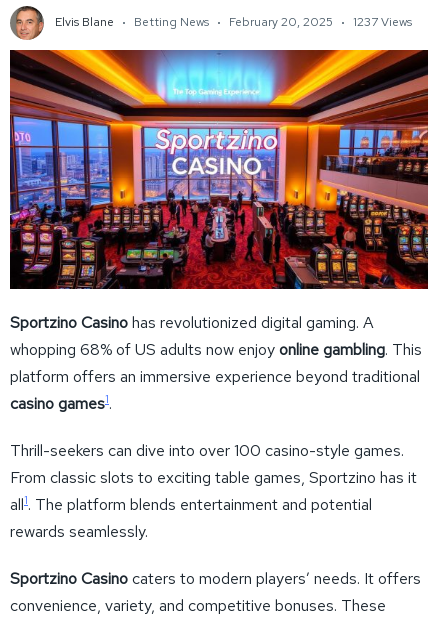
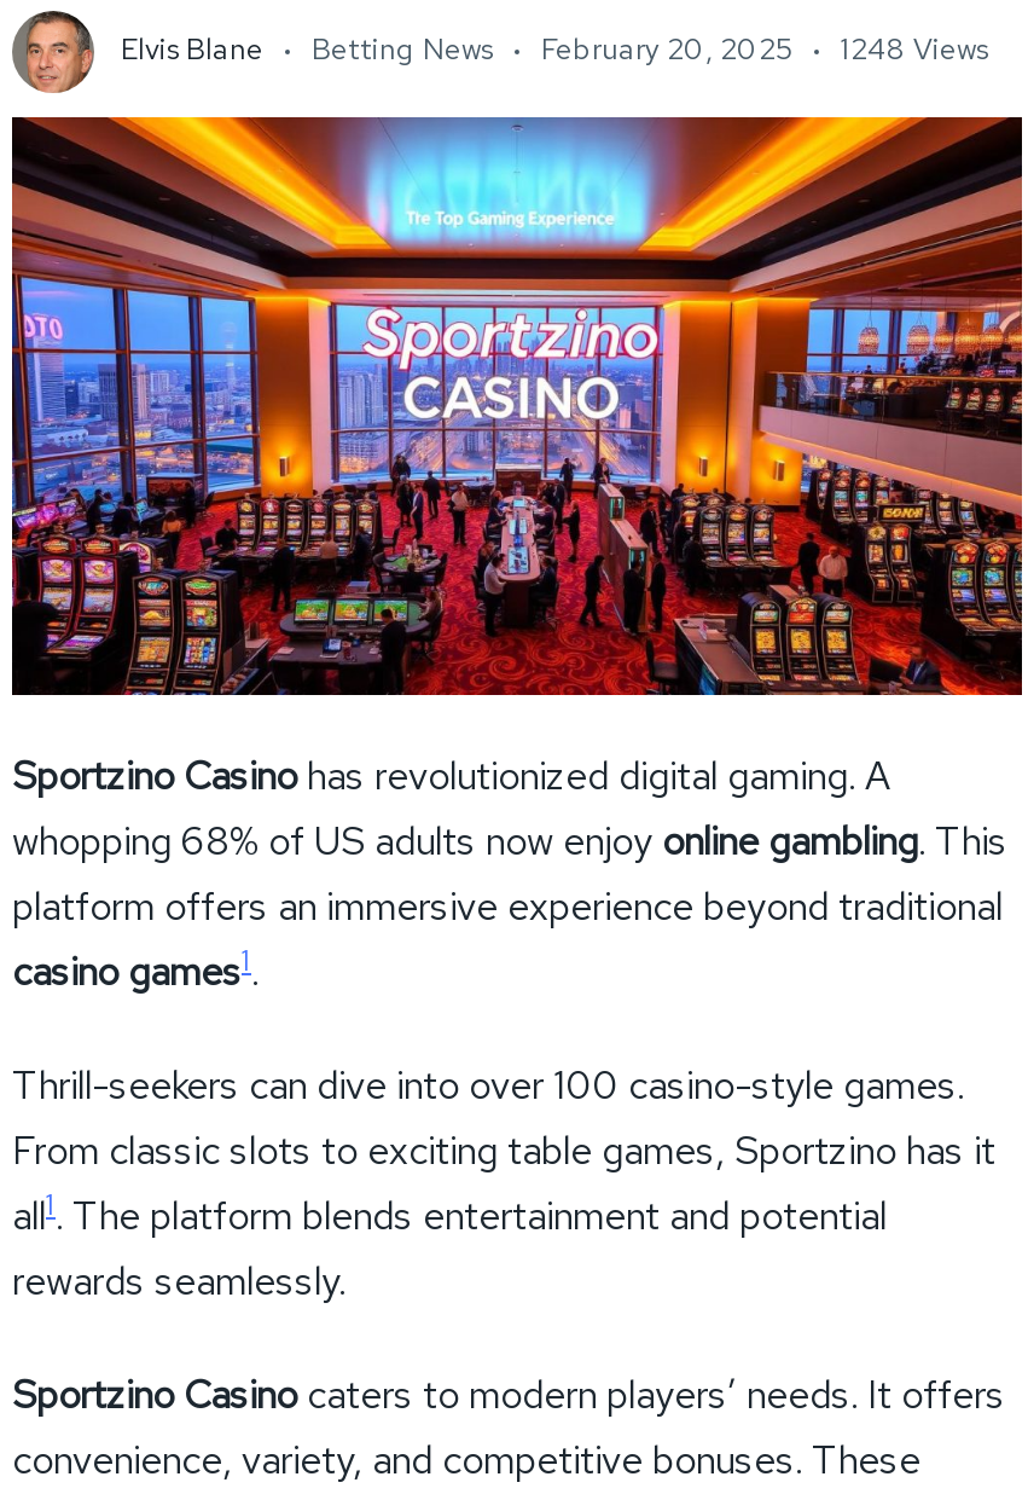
- Elvis Blane Betting News February 20, 2025 1237 Views
+ Elvis Blane Betting News February 20, 2025 1248 Views
